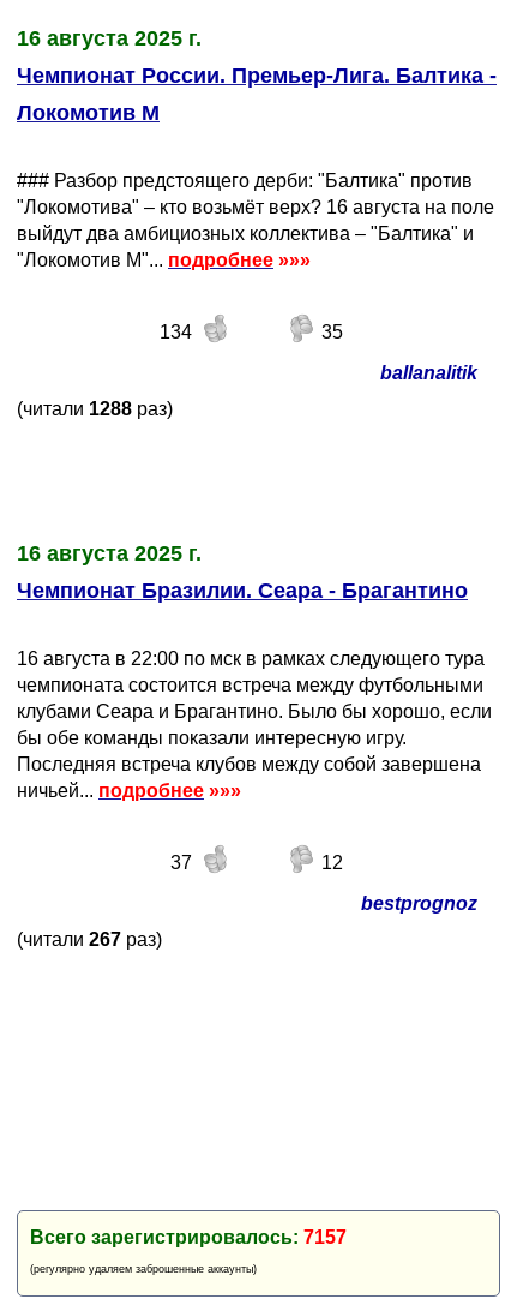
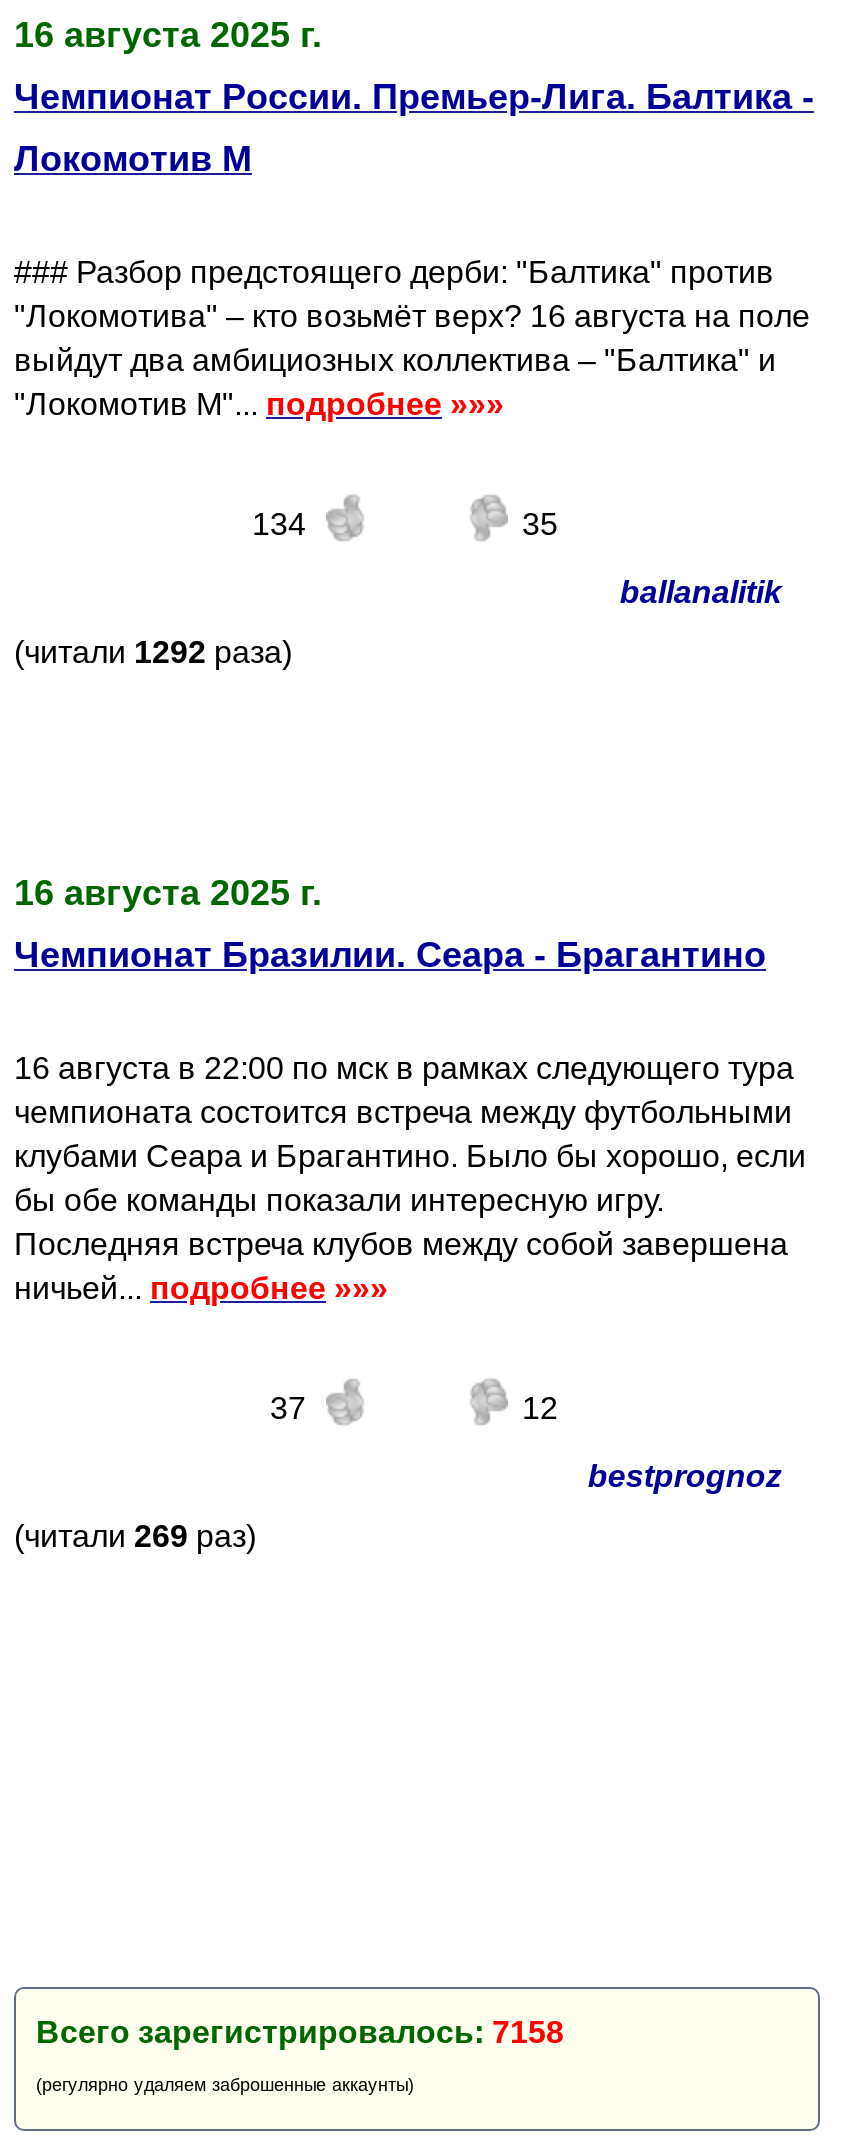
- (читали 1288 раз)
+ (читали 1292 раза)

- (читали 267 раз)
+ (читали 269 раз)

- Всего зарегистрировалось: 7157
+ Всего зарегистрировалось: 7158
